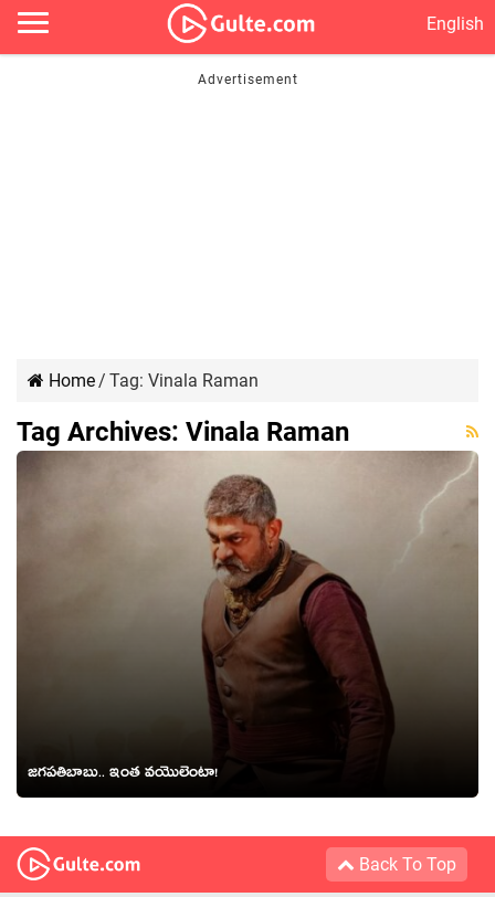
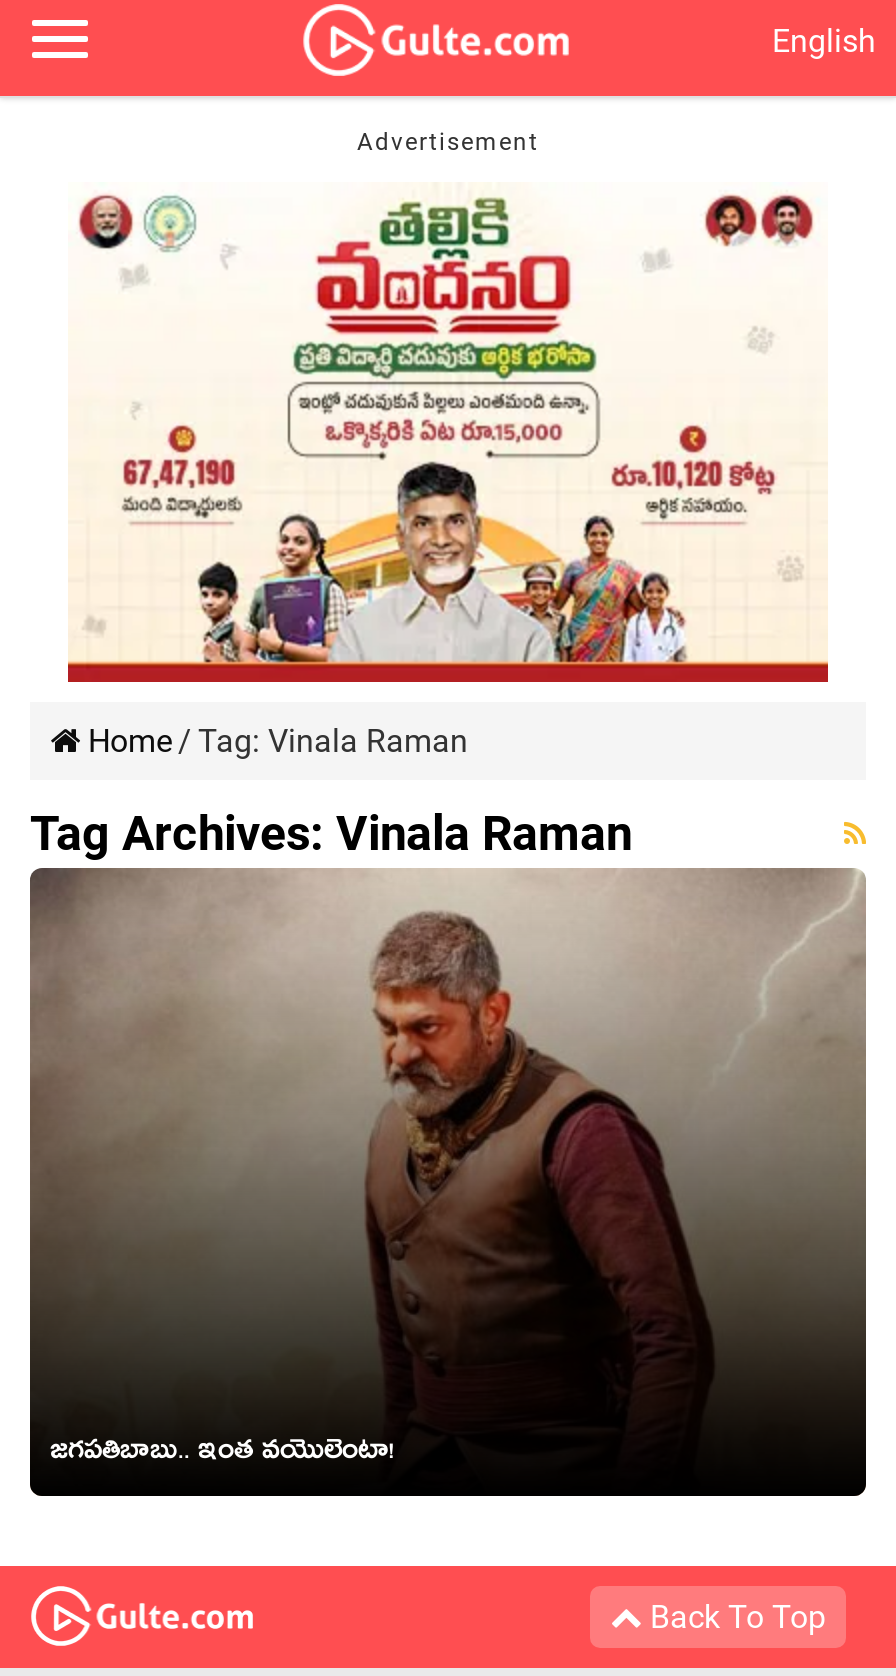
+ [image]
